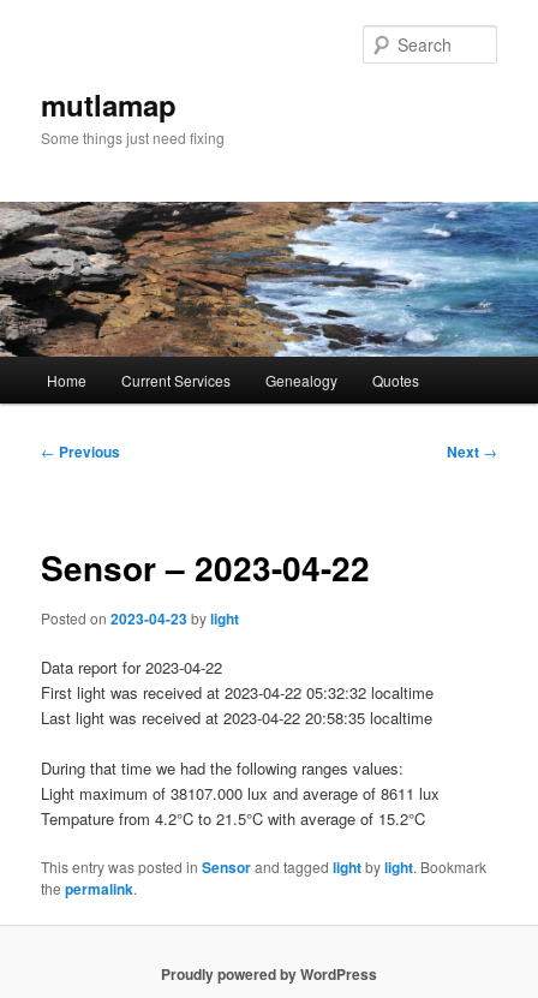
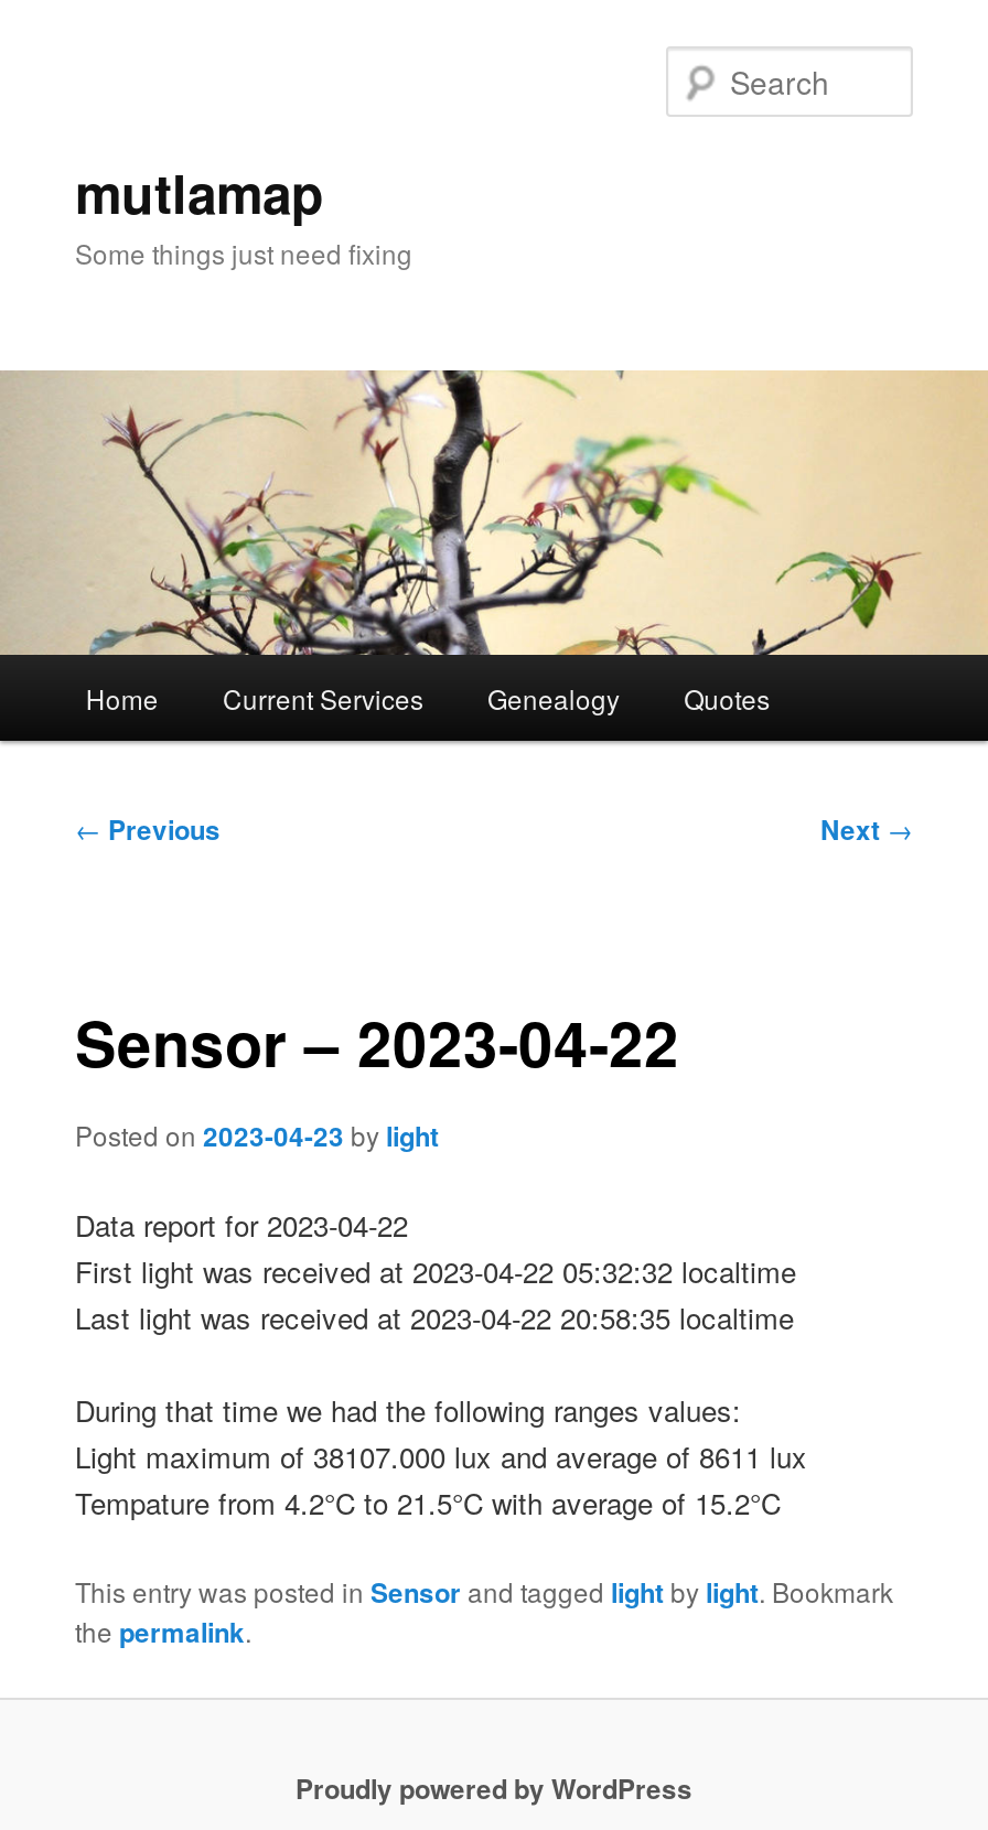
- [image]
+ [image]
